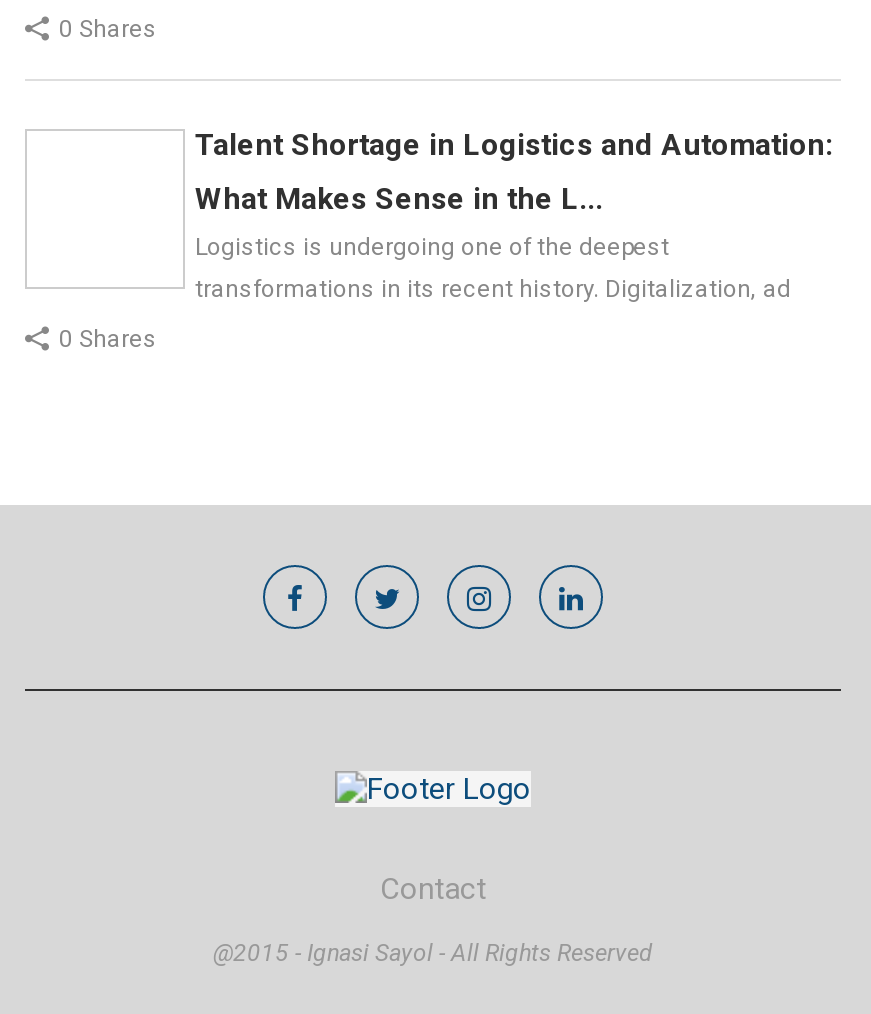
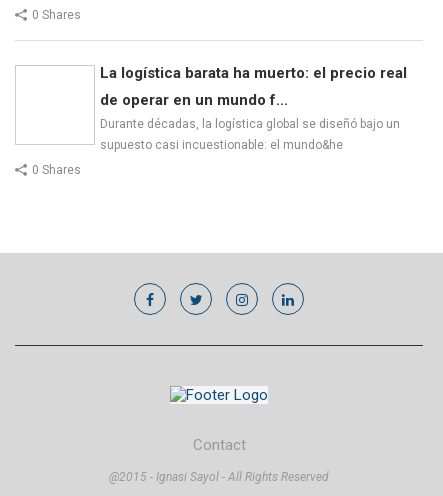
- Talent Shortage in Logistics and Automation:
+ La logística barata ha muerto: el precio real

- What Makes Sense in the L...
- Logistics is undergoing one of the deepest
+ de operar en un mundo f...
+ Durante décadas, la logística global se diseñó bajo un

- transformations in its recent history. Digitalization, ad
+ supuesto casi incuestionable: el mundo&he
